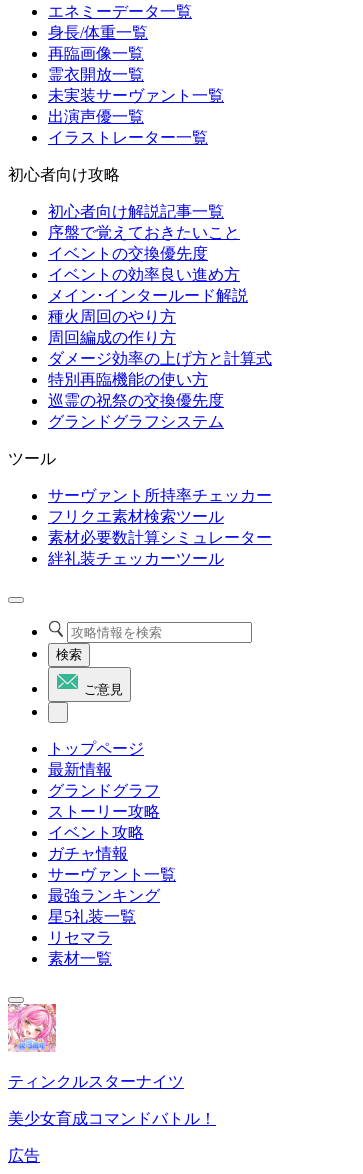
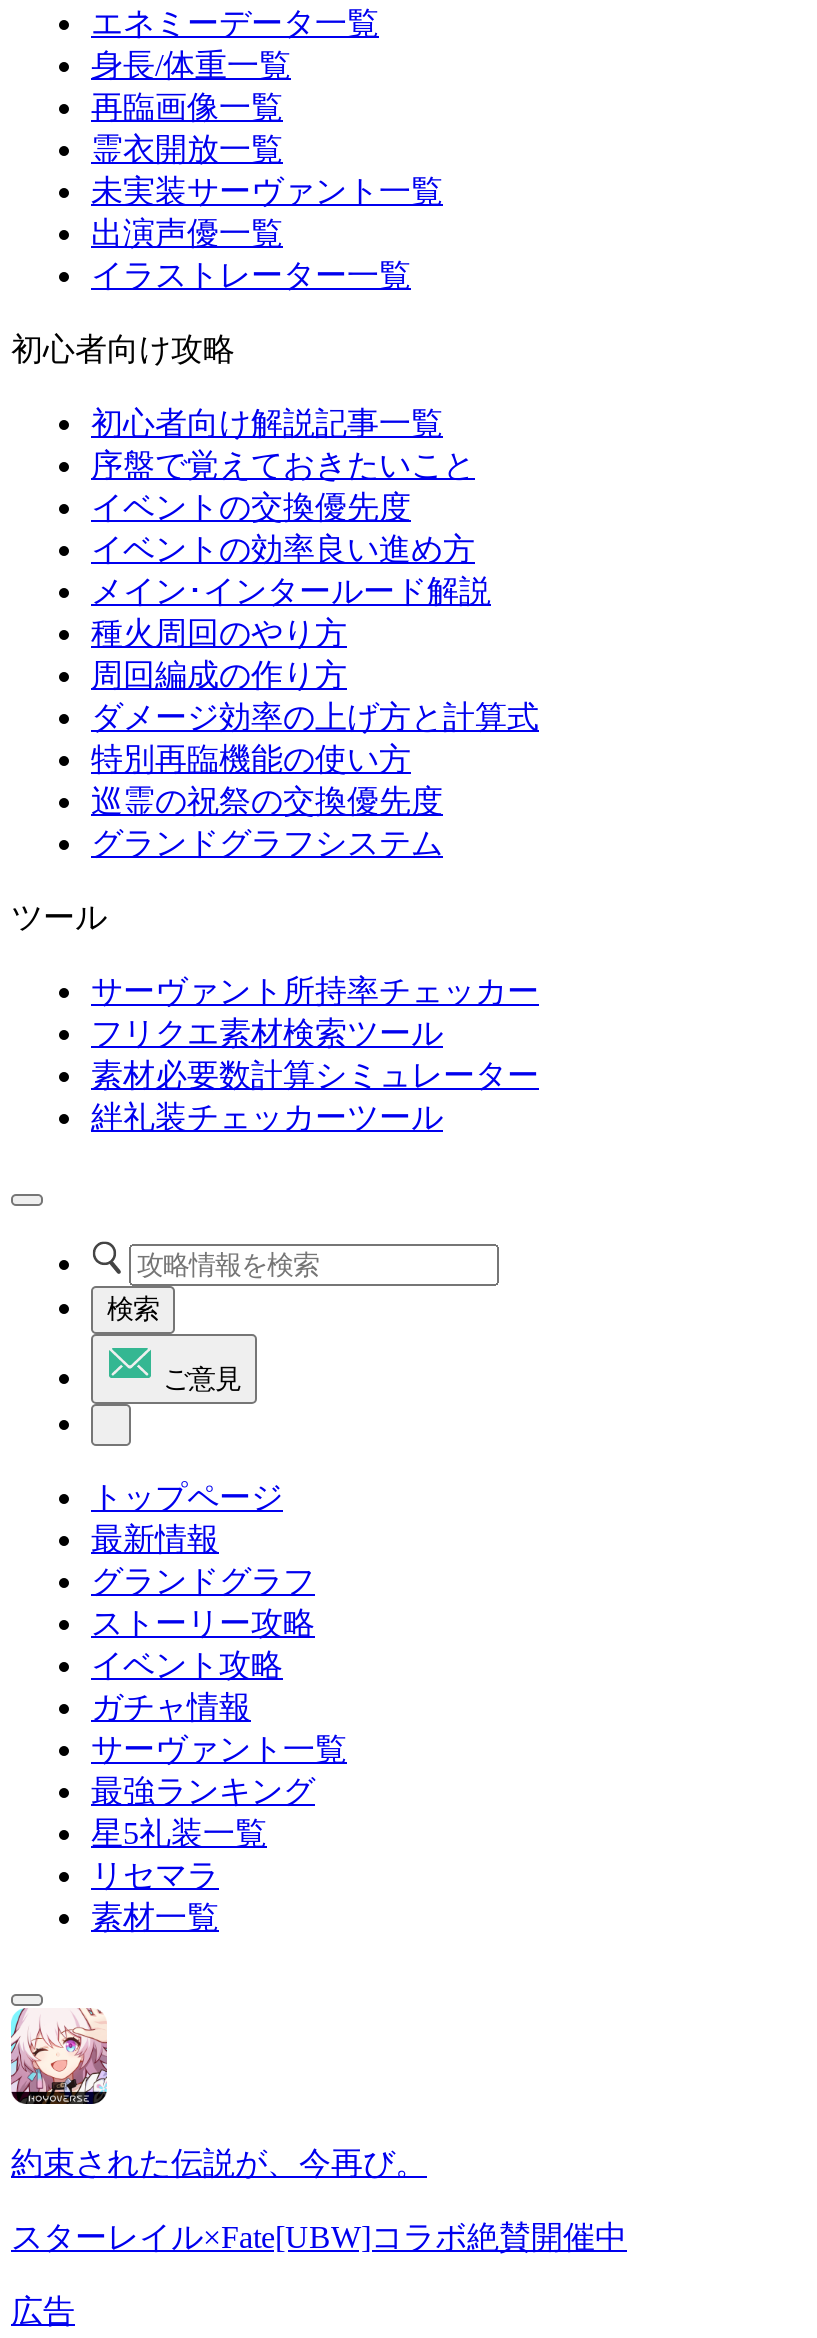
- [image]
- ティンクルスターナイツ
+ [image]
+ 約束された伝説が、今再び。

- 美少女育成コマンドバトル！
+ スターレイル×Fate[UBW]コラボ絶賛開催中
